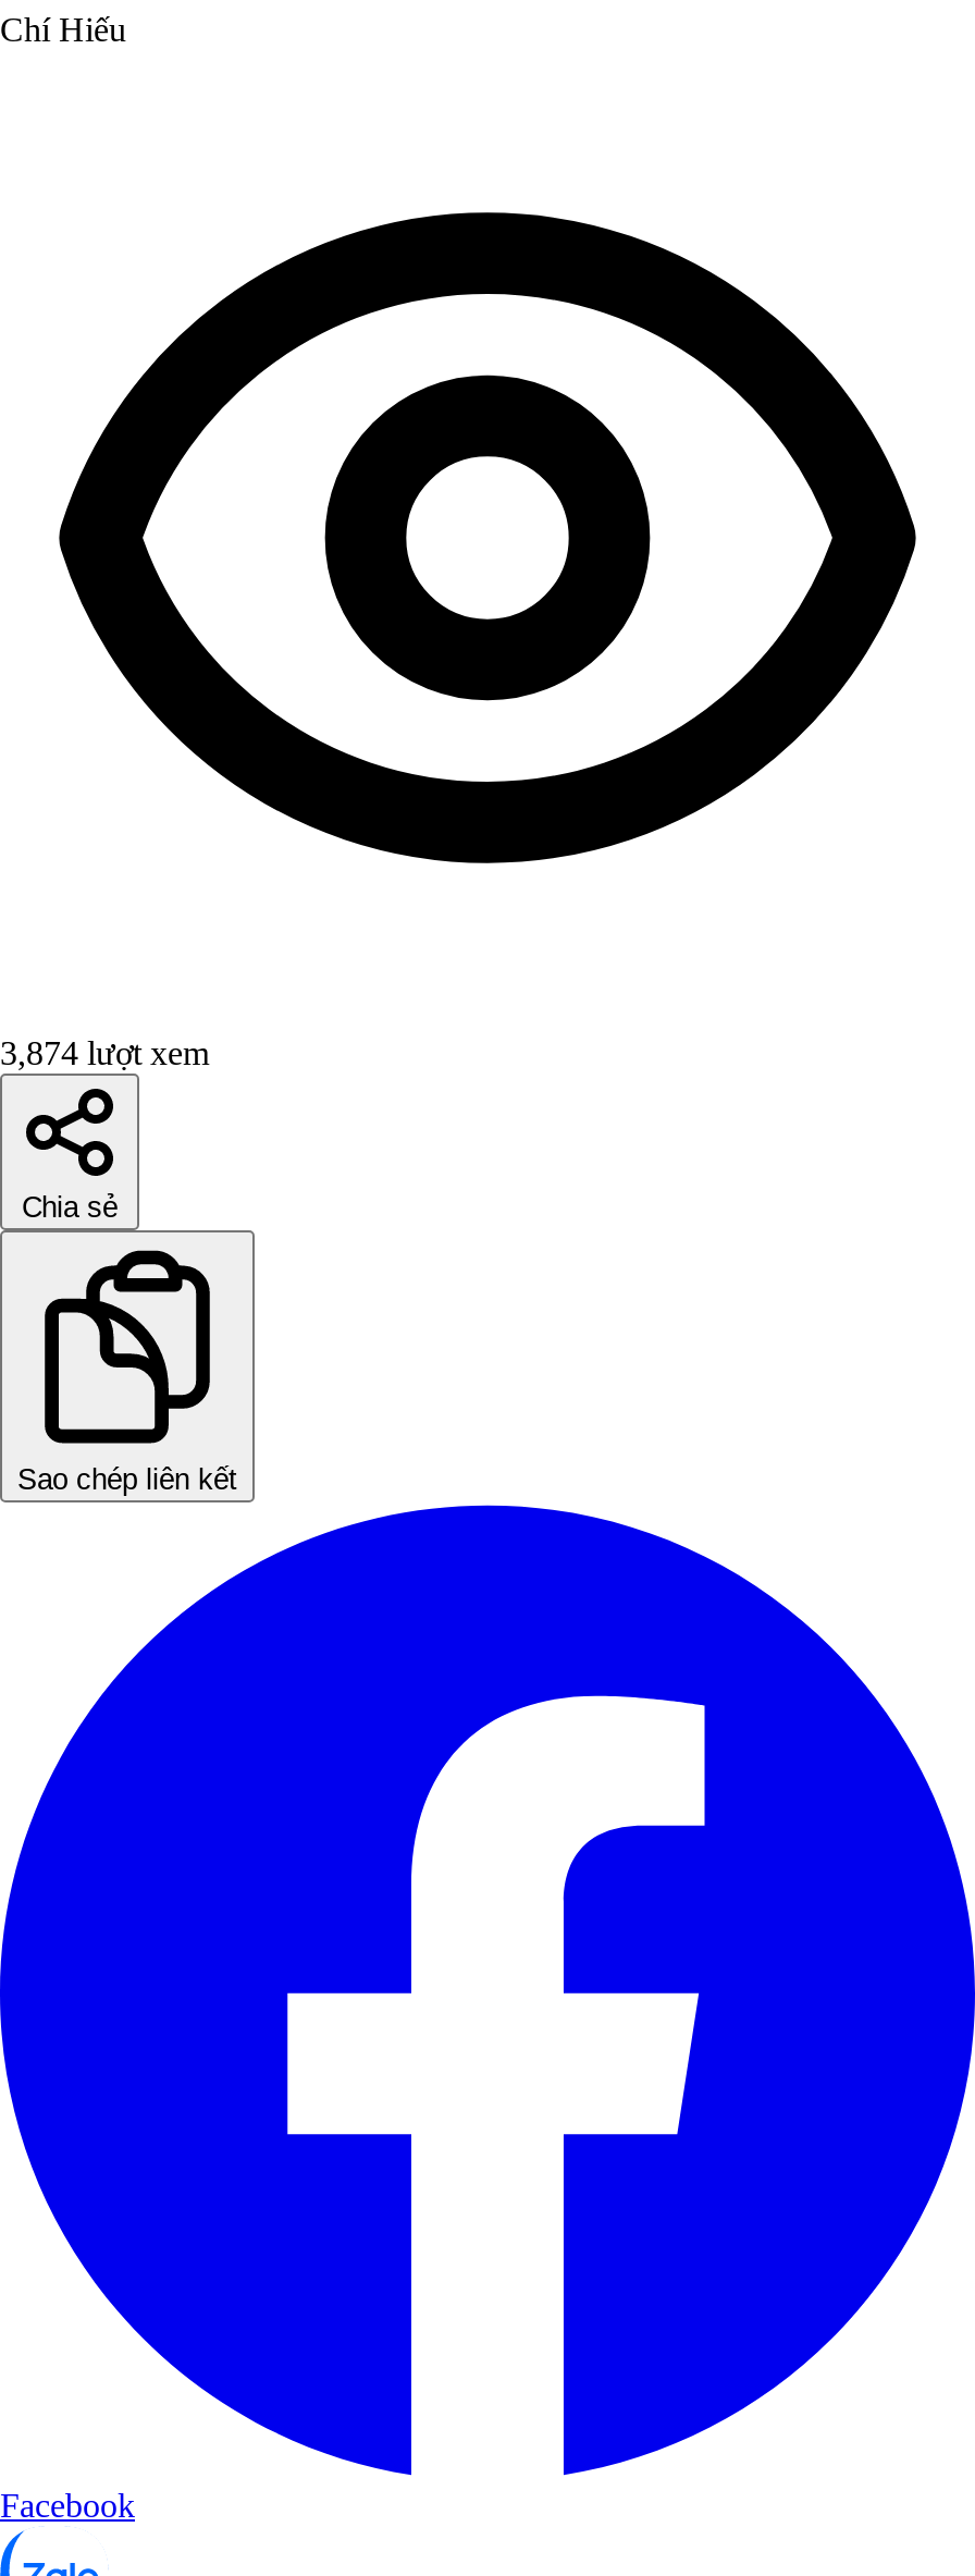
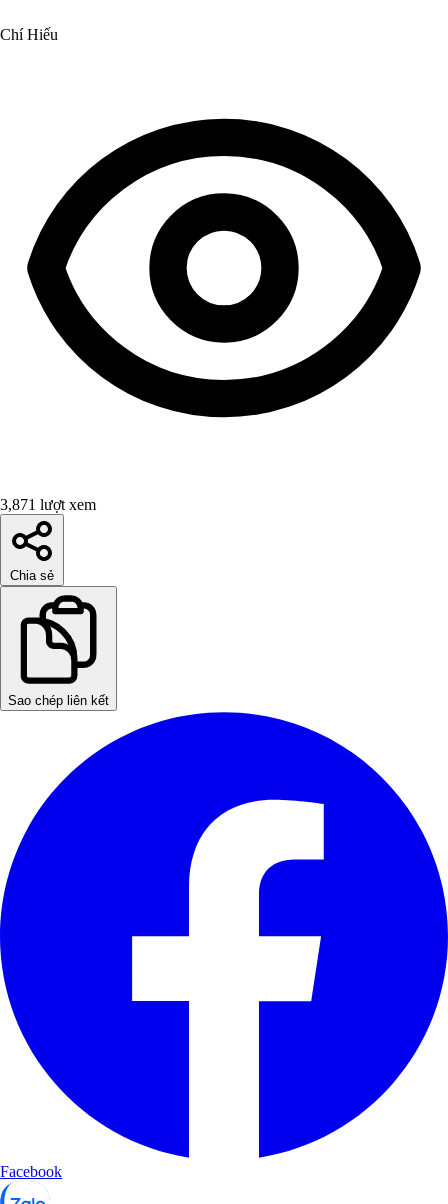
- 3,874 lượt xem
+ 3,871 lượt xem
